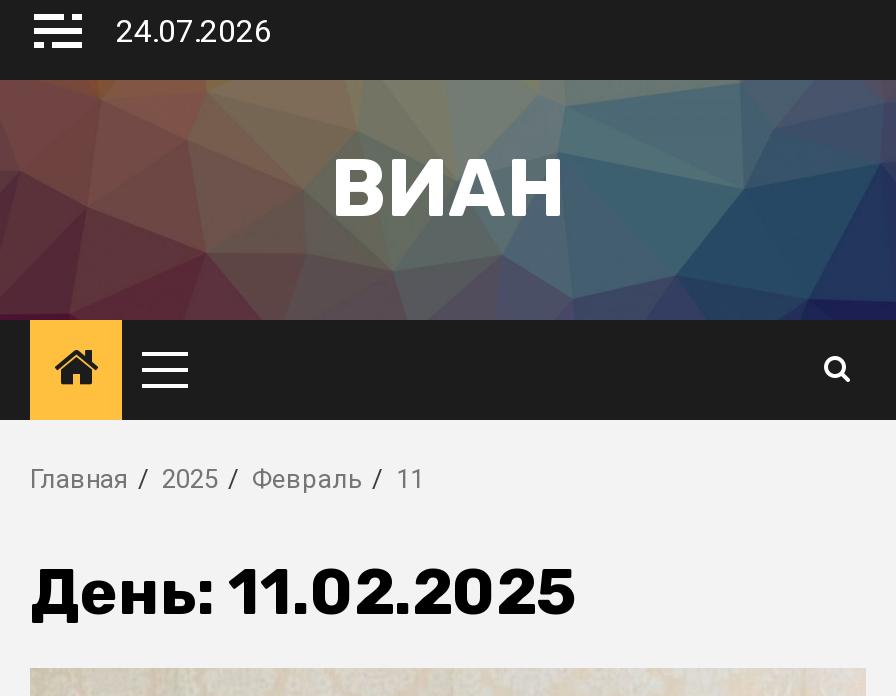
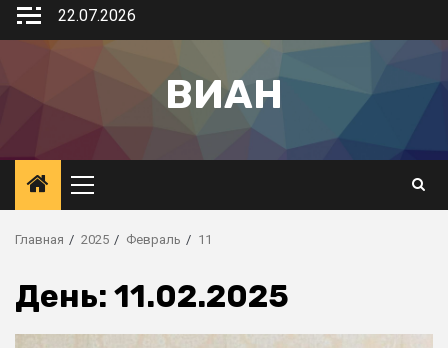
- 24.07.2026
+ 22.07.2026
